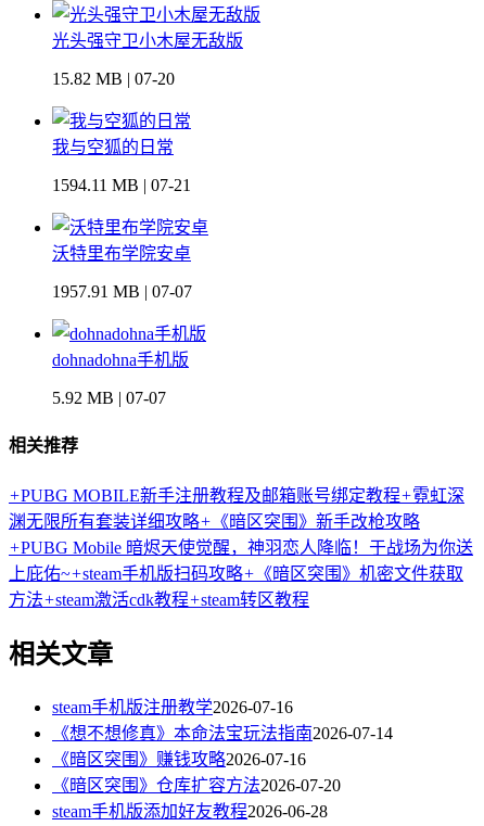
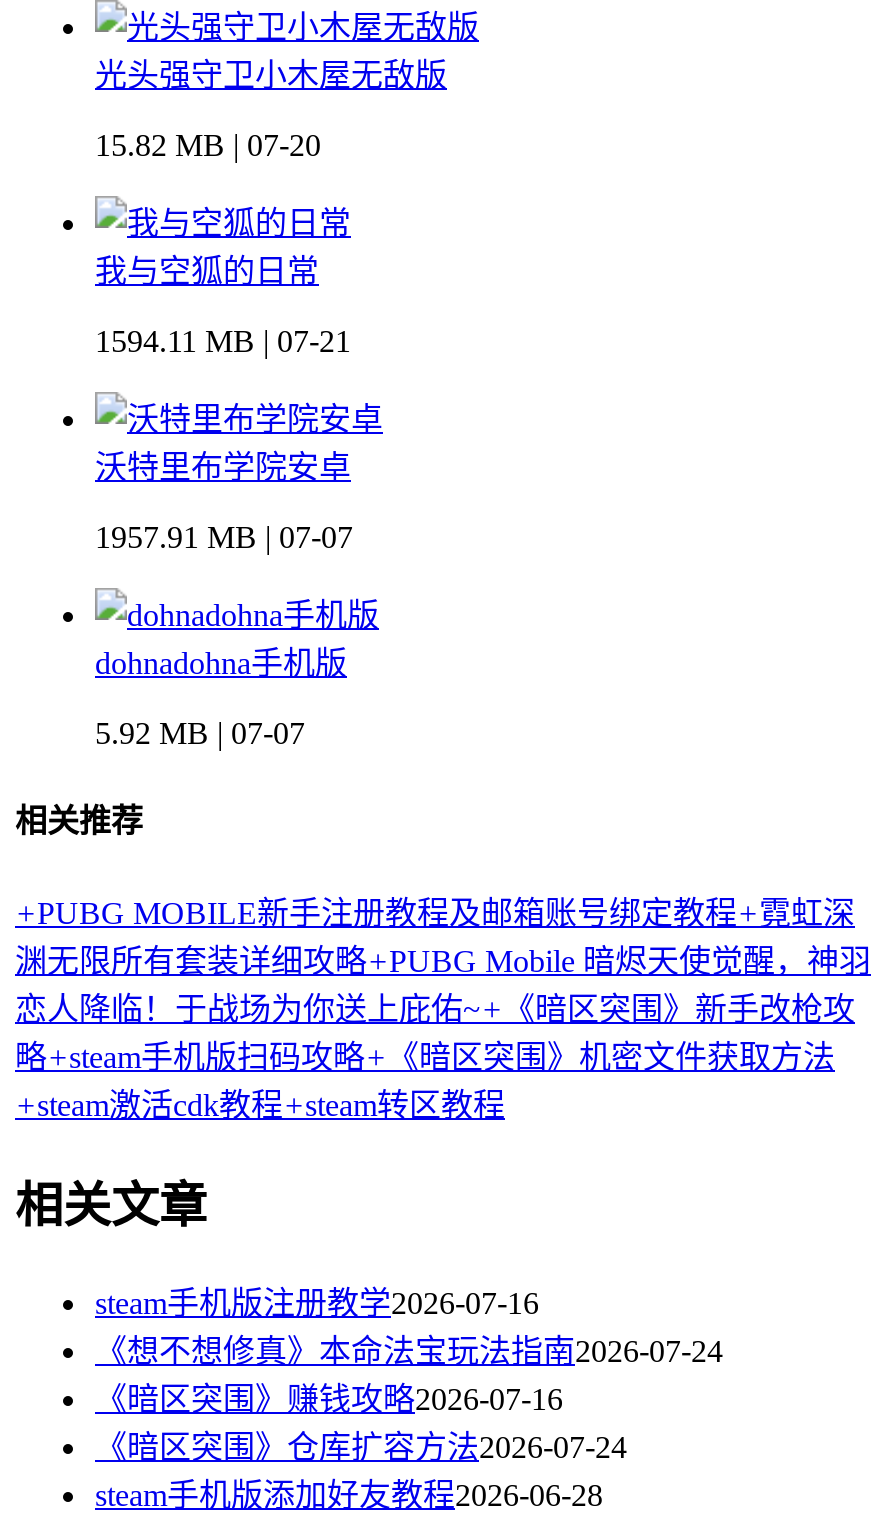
- 渊无限所有套装详细攻略+《暗区突围》新手改枪攻略
- + PUBG Mobile 暗烬天使觉醒，神羽恋人降临！于战场为你送
- 上庇佑~ + steam手机版扫码攻略+《暗区突围》机密文件获取
- 方法+ steam激活cdk教程+ steam转区教程
+ 渊无限所有套装详细攻略+PUBG Mobile 暗烬天使觉醒，神羽
+ 恋人降临！于战场为你送上庇佑~+《暗区突围》新手改枪攻
+ 略+steam手机版扫码攻略+《暗区突围》机密文件获取方法
+ +steam激活cdk教程+steam转区教程

- 《想不想修真》本命法宝玩法指南2026-07-14
+ 《想不想修真》本命法宝玩法指南2026-07-24

- 《暗区突围》仓库扩容方法2026-07-20
+ 《暗区突围》仓库扩容方法2026-07-24
